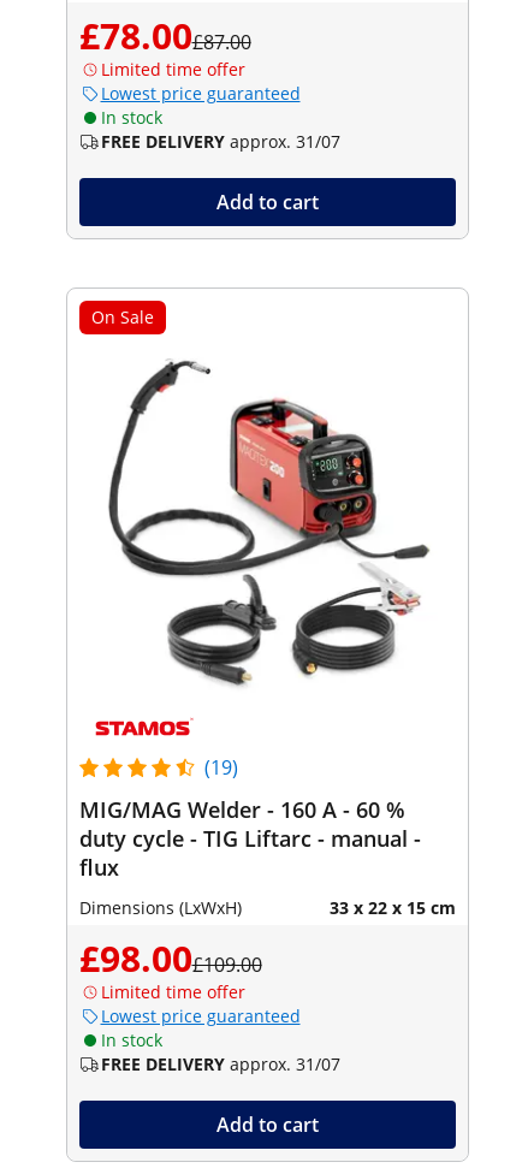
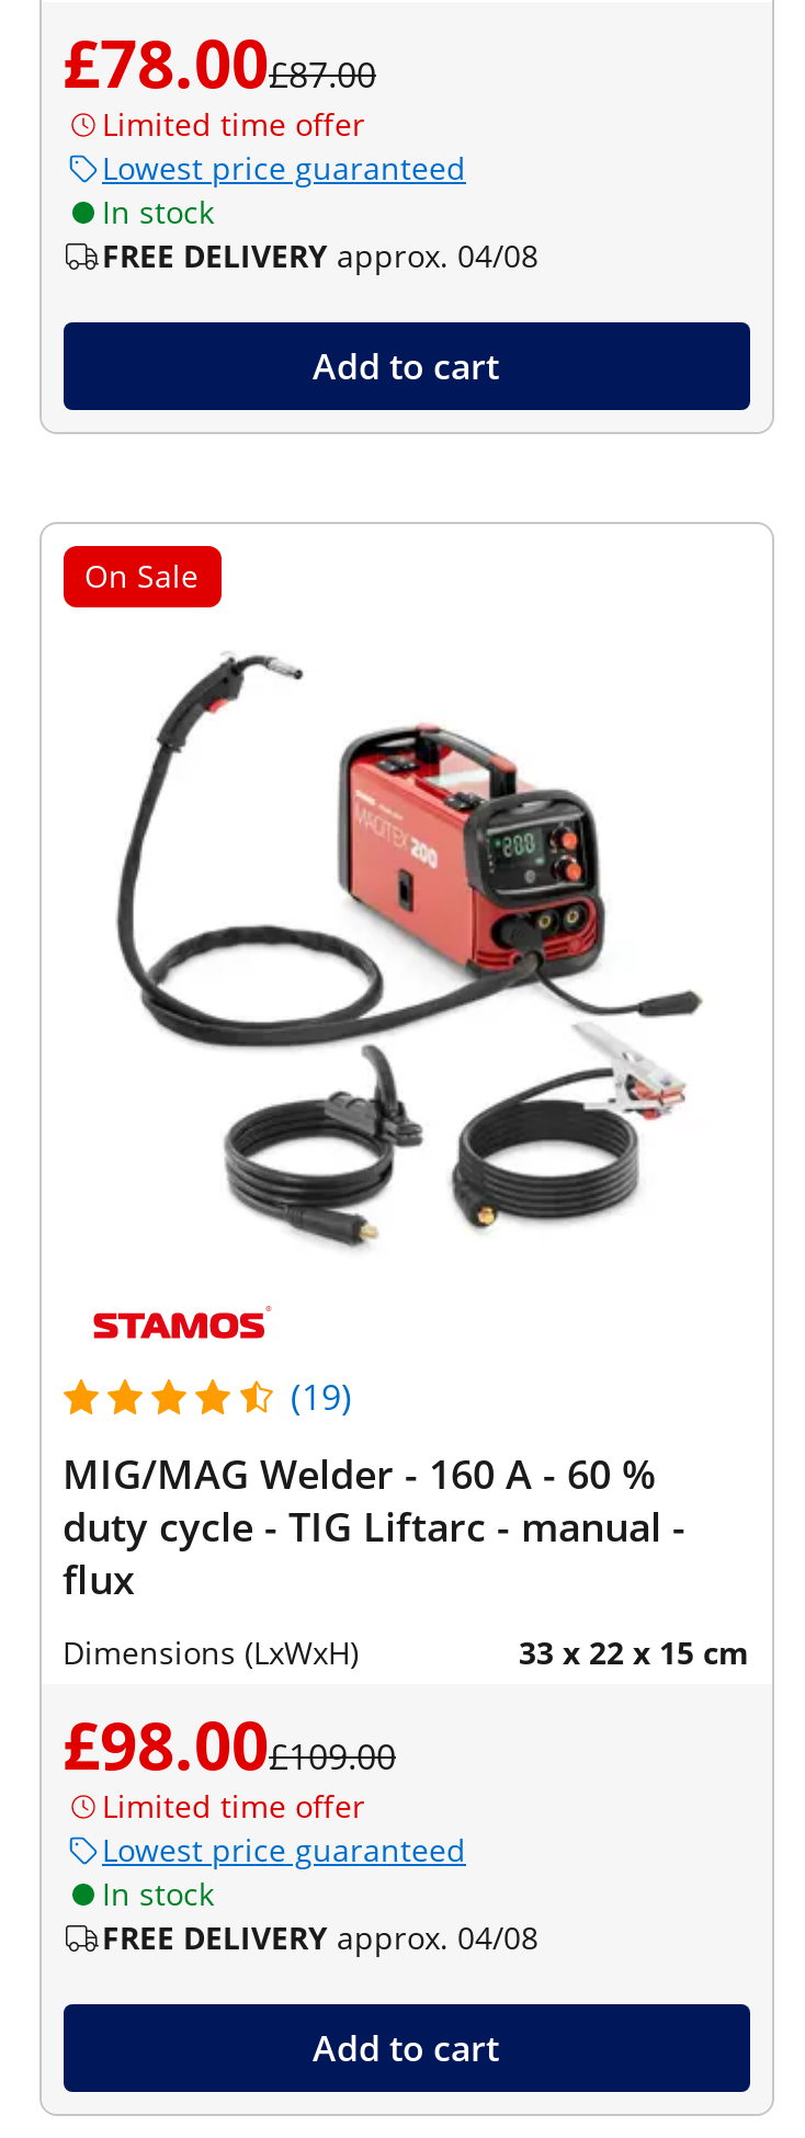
- FREE DELIVERY approx. 31/07
+ FREE DELIVERY approx. 04/08

- FREE DELIVERY approx. 31/07
+ FREE DELIVERY approx. 04/08
